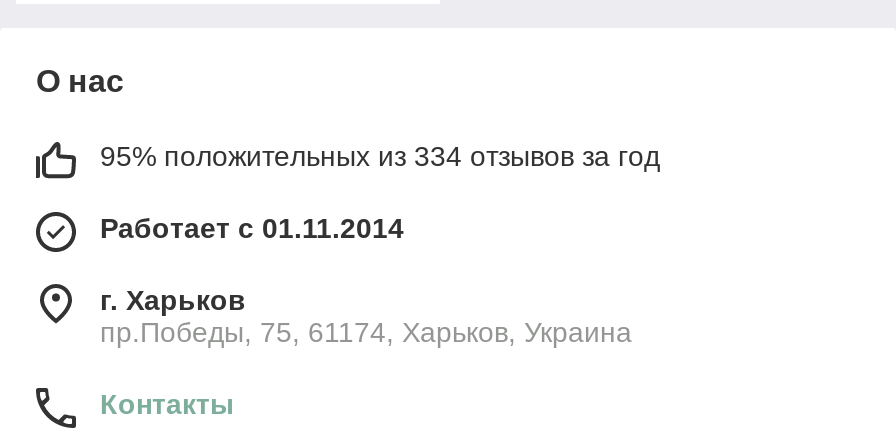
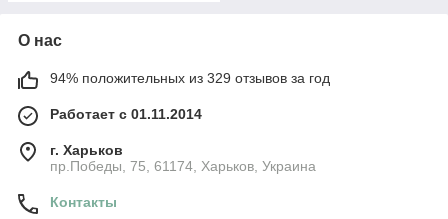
- 95% положительных из 334 отзывов за год
+ 94% положительных из 329 отзывов за год
